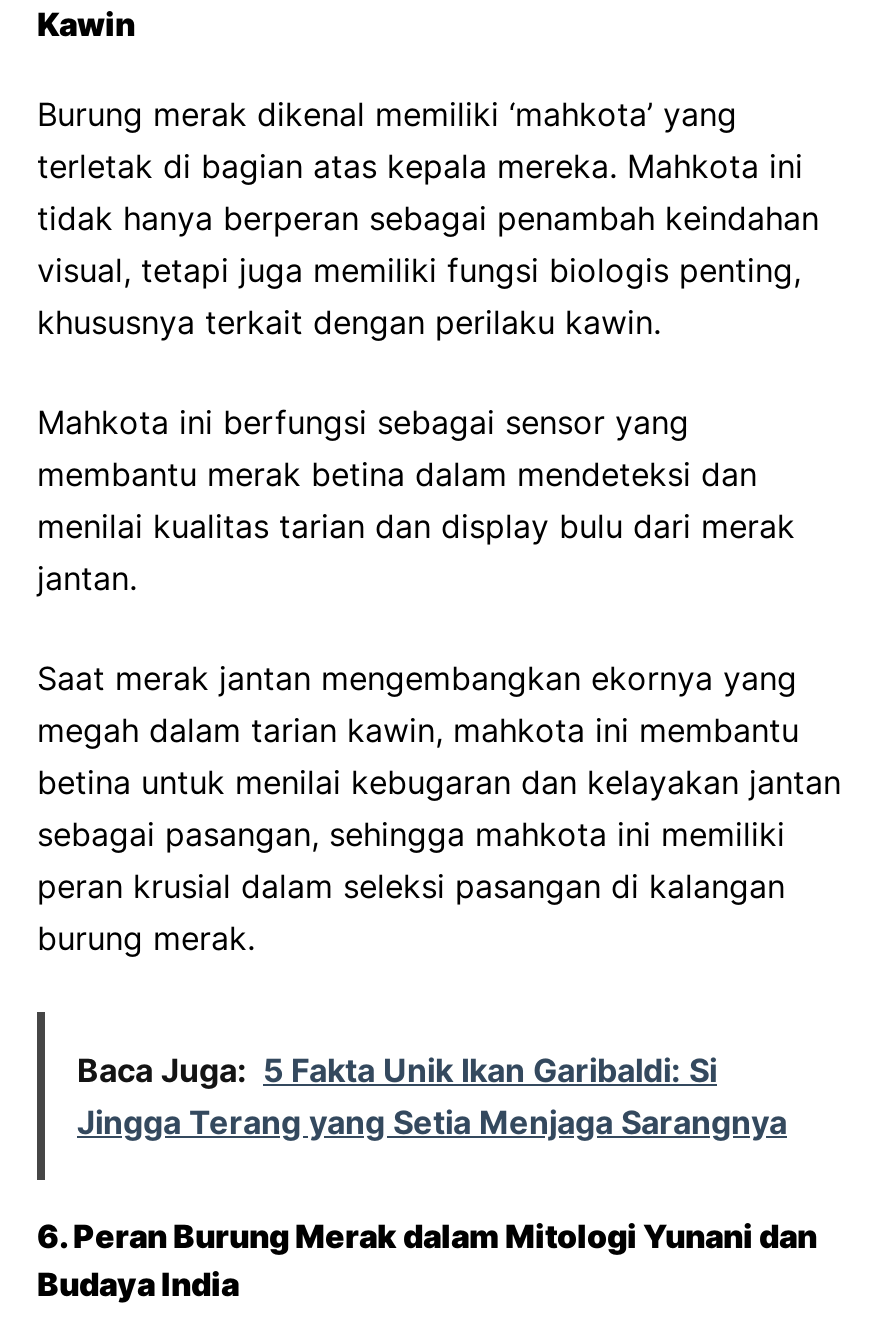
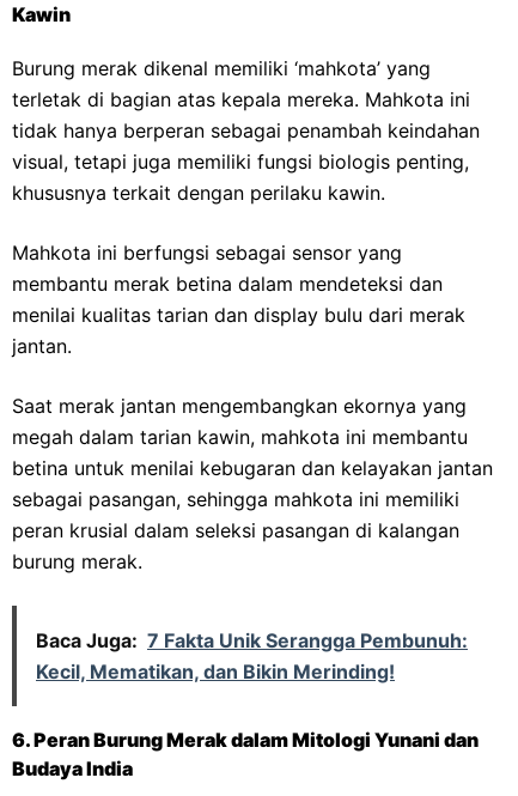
- Baca Juga: 5 Fakta Unik Ikan Garibaldi: Si
- Jingga Terang yang Setia Menjaga Sarangnya
+ Baca Juga: 7 Fakta Unik Serangga Pembunuh:
+ Kecil, Mematikan, dan Bikin Merinding!
